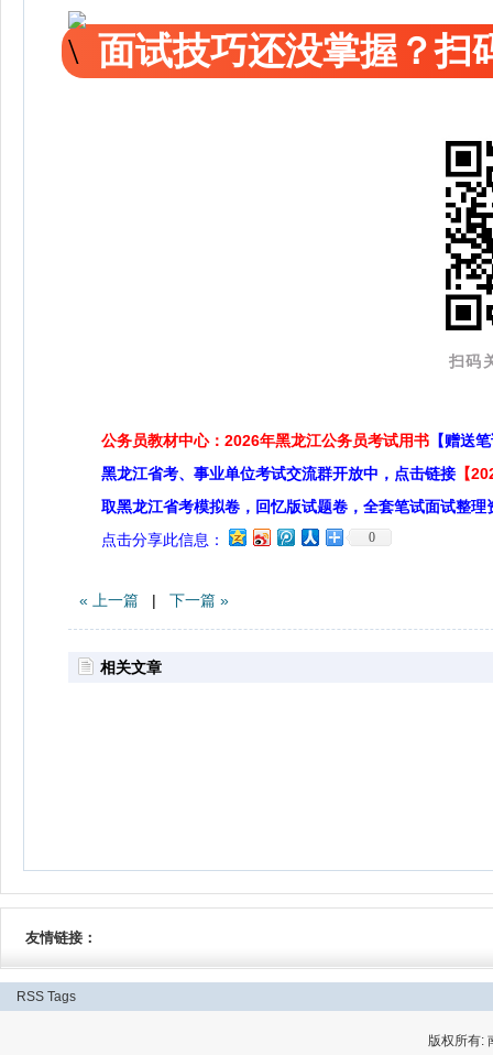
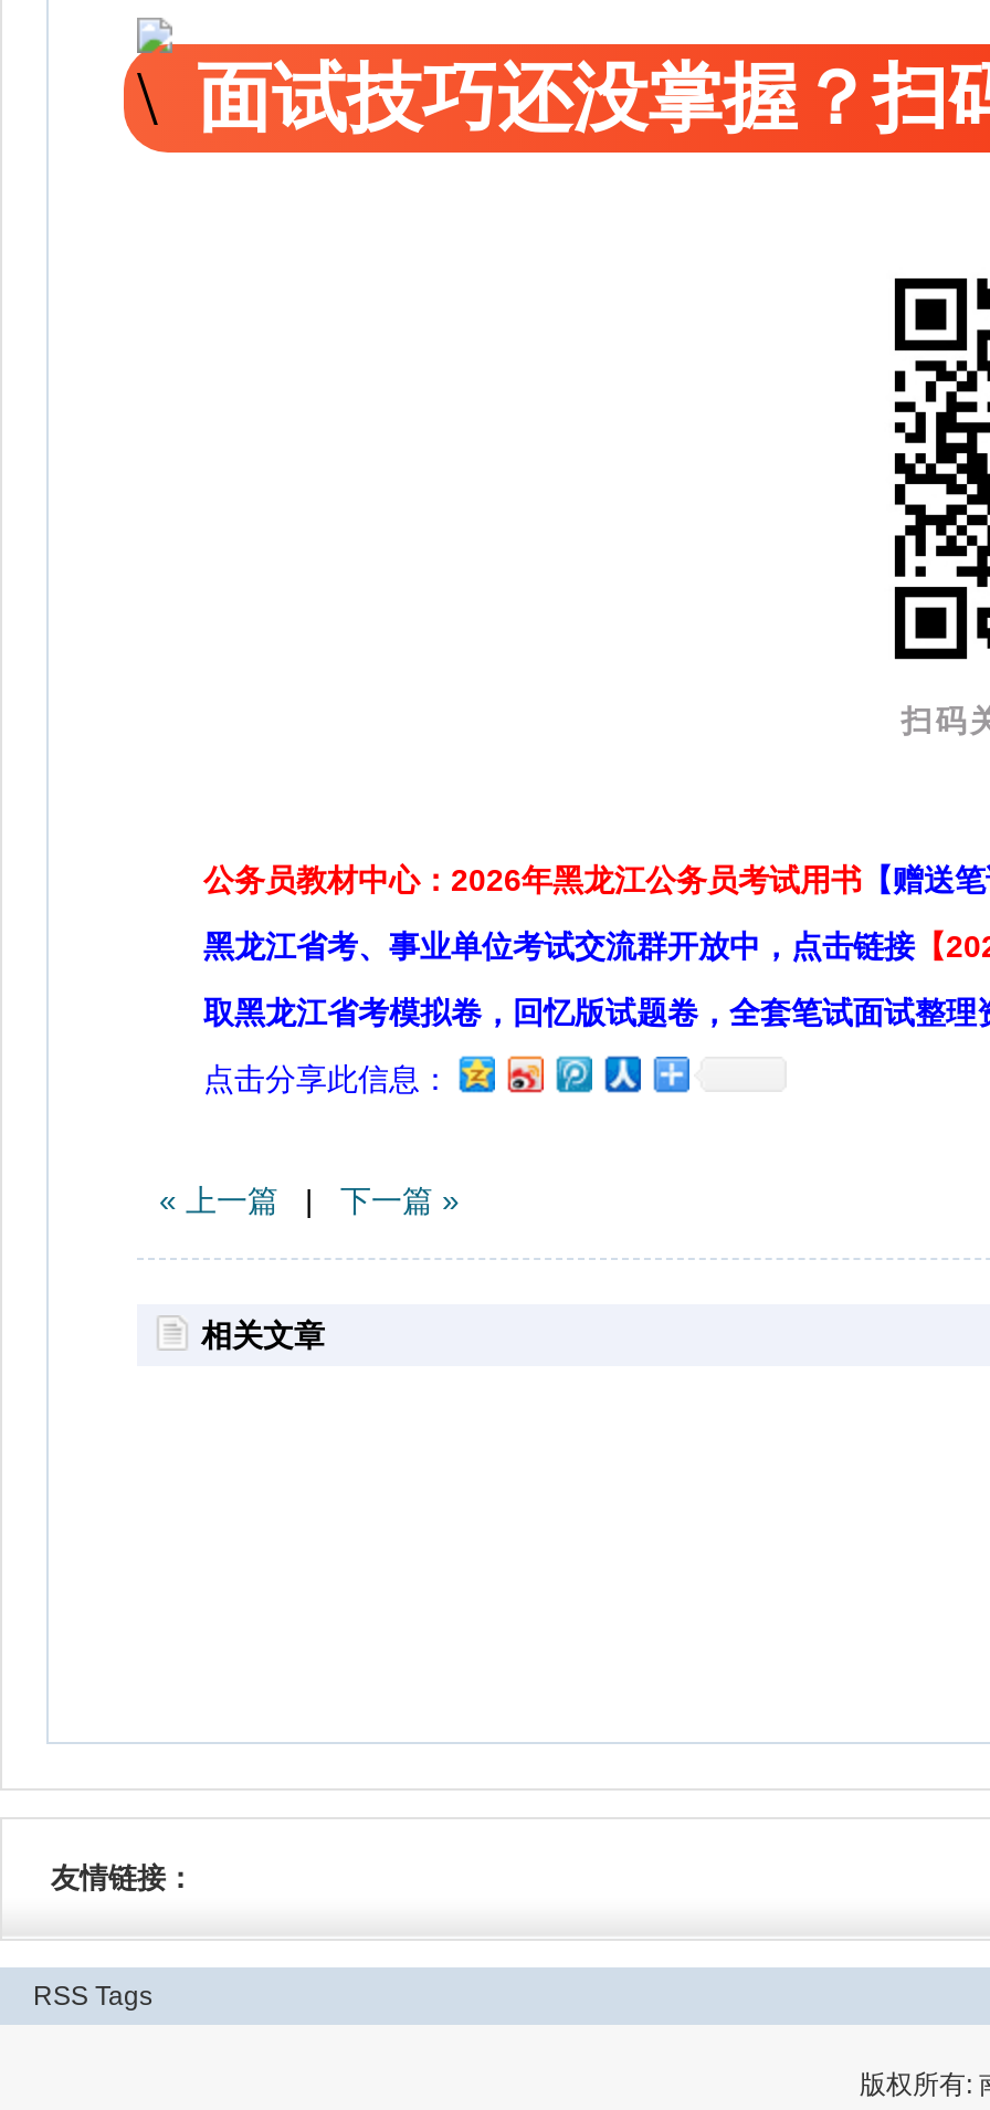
- 0
